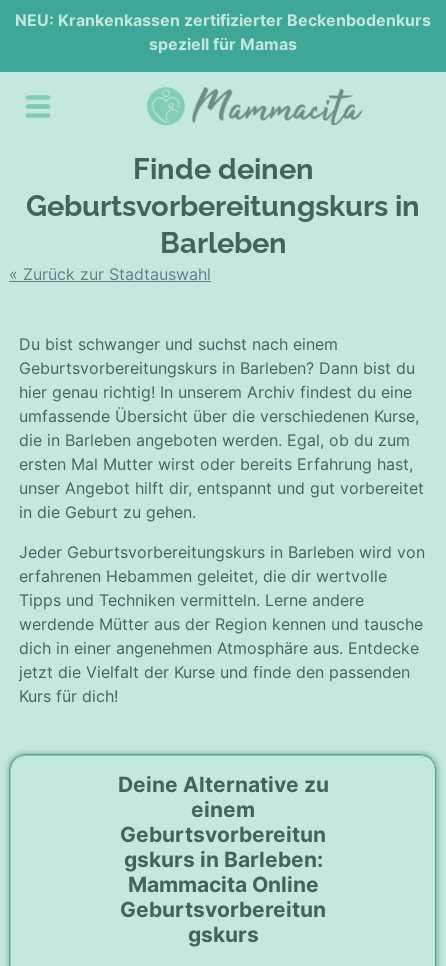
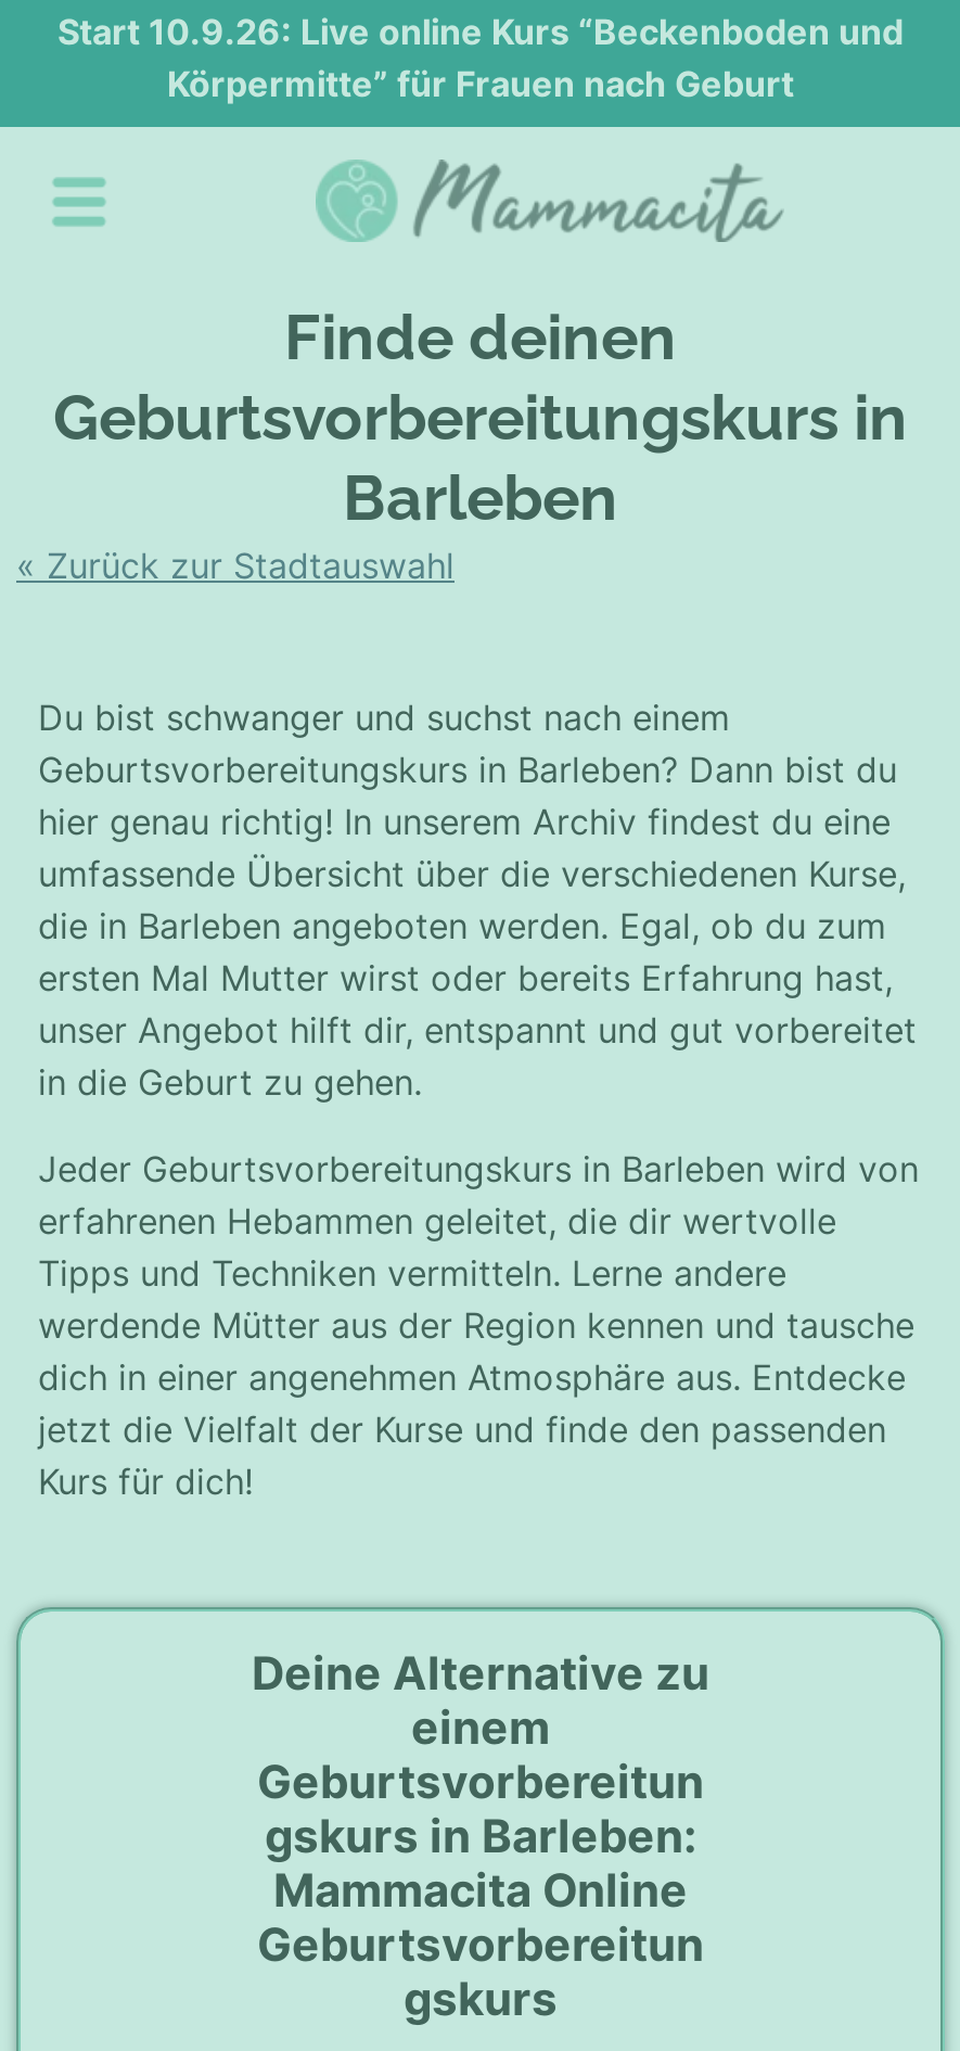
- NEU: Krankenkassen zertifizierter Beckenbodenkurs
- speziell für Mamas
+ Start 10.9.26: Live online Kurs “Beckenboden und
+ Körpermitte” für Frauen nach Geburt
